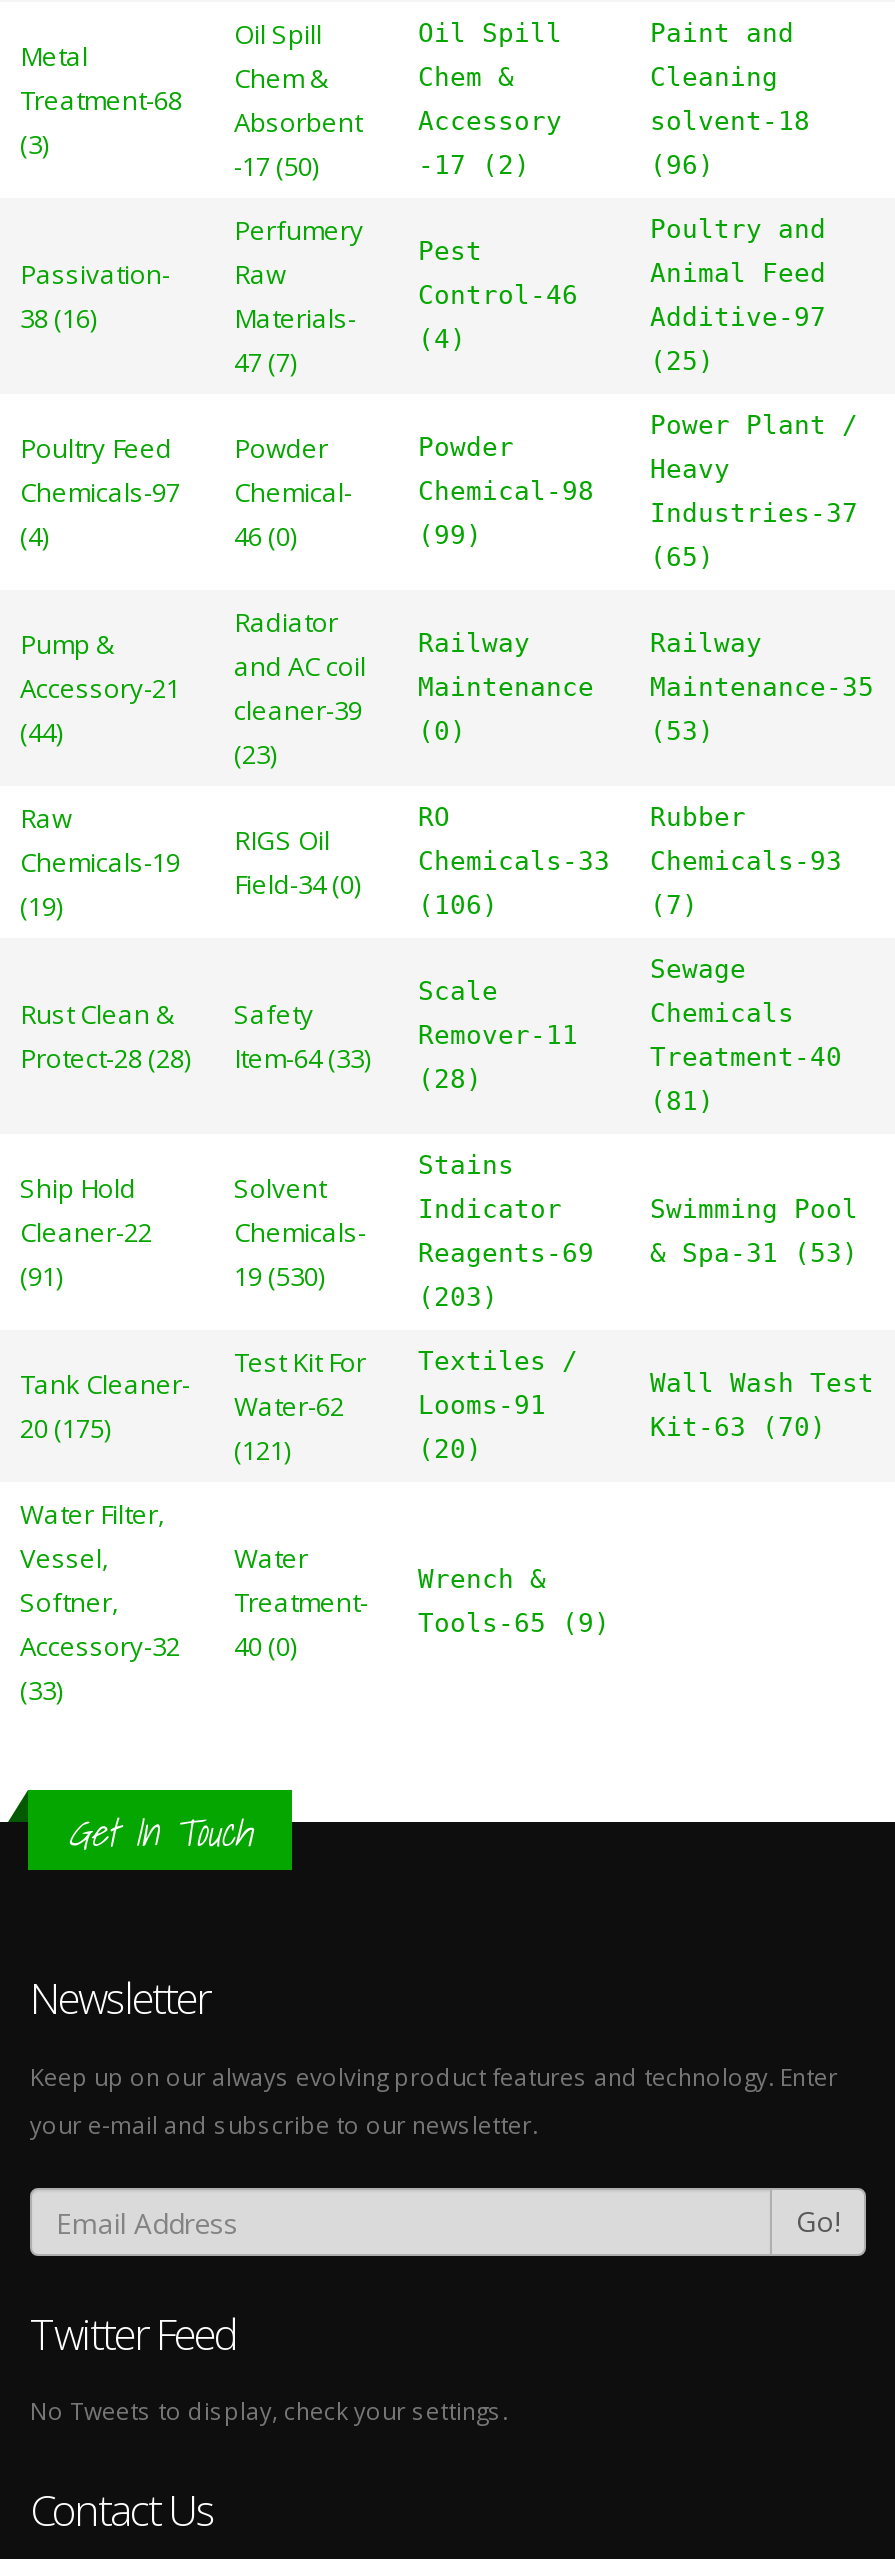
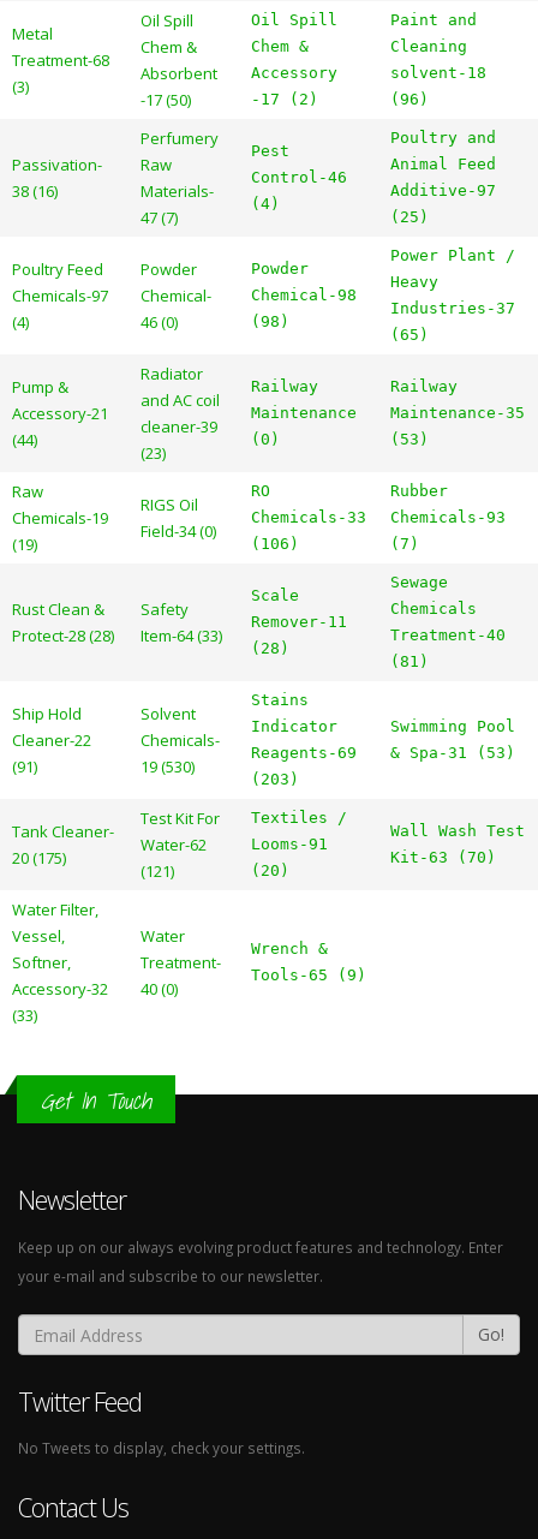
- (99)
+ (98)
